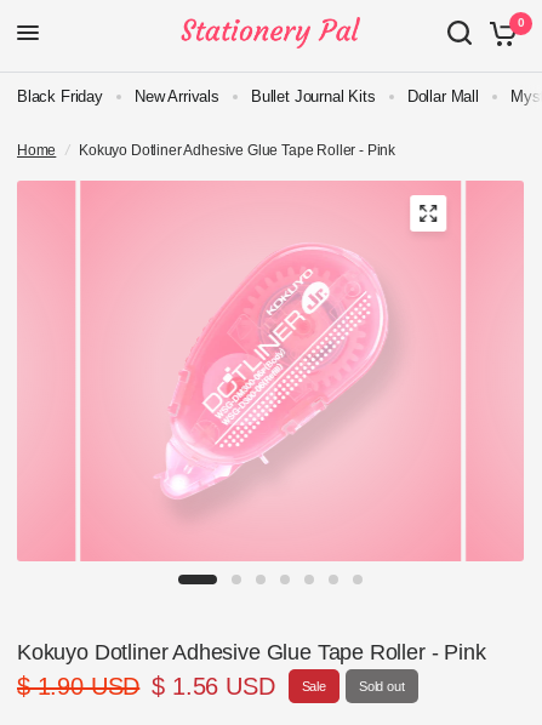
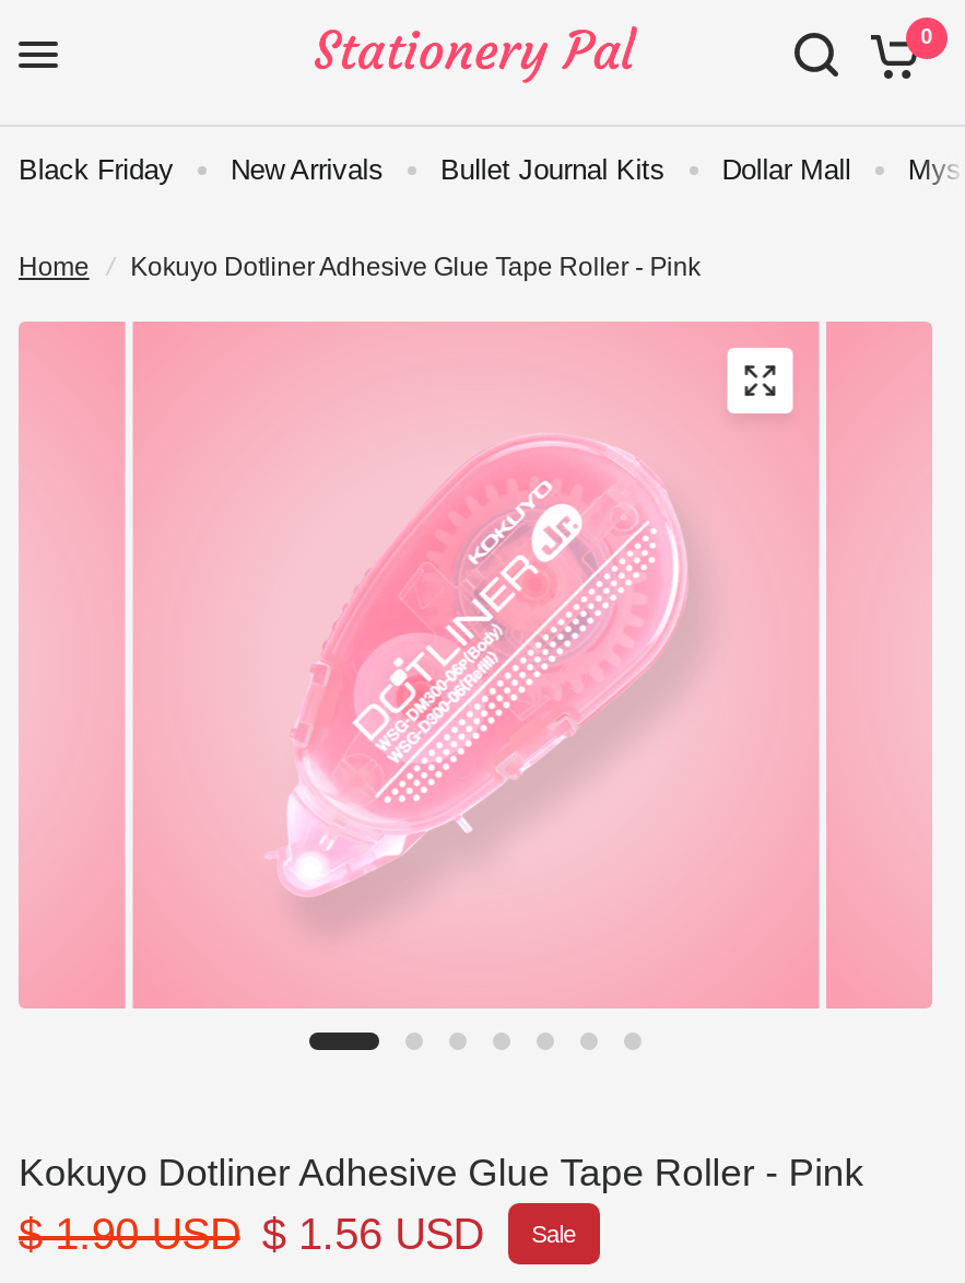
- Sold out
